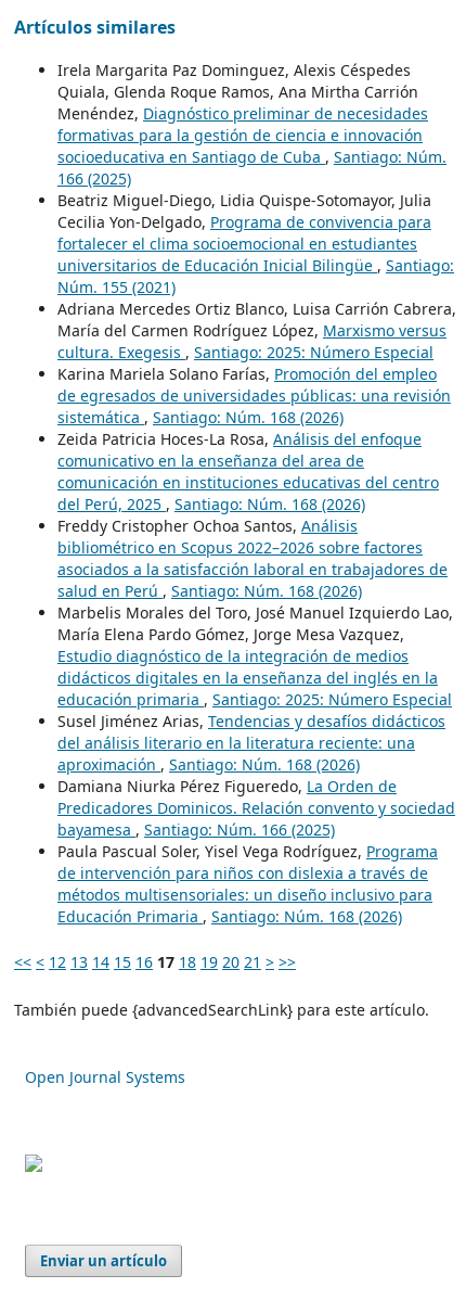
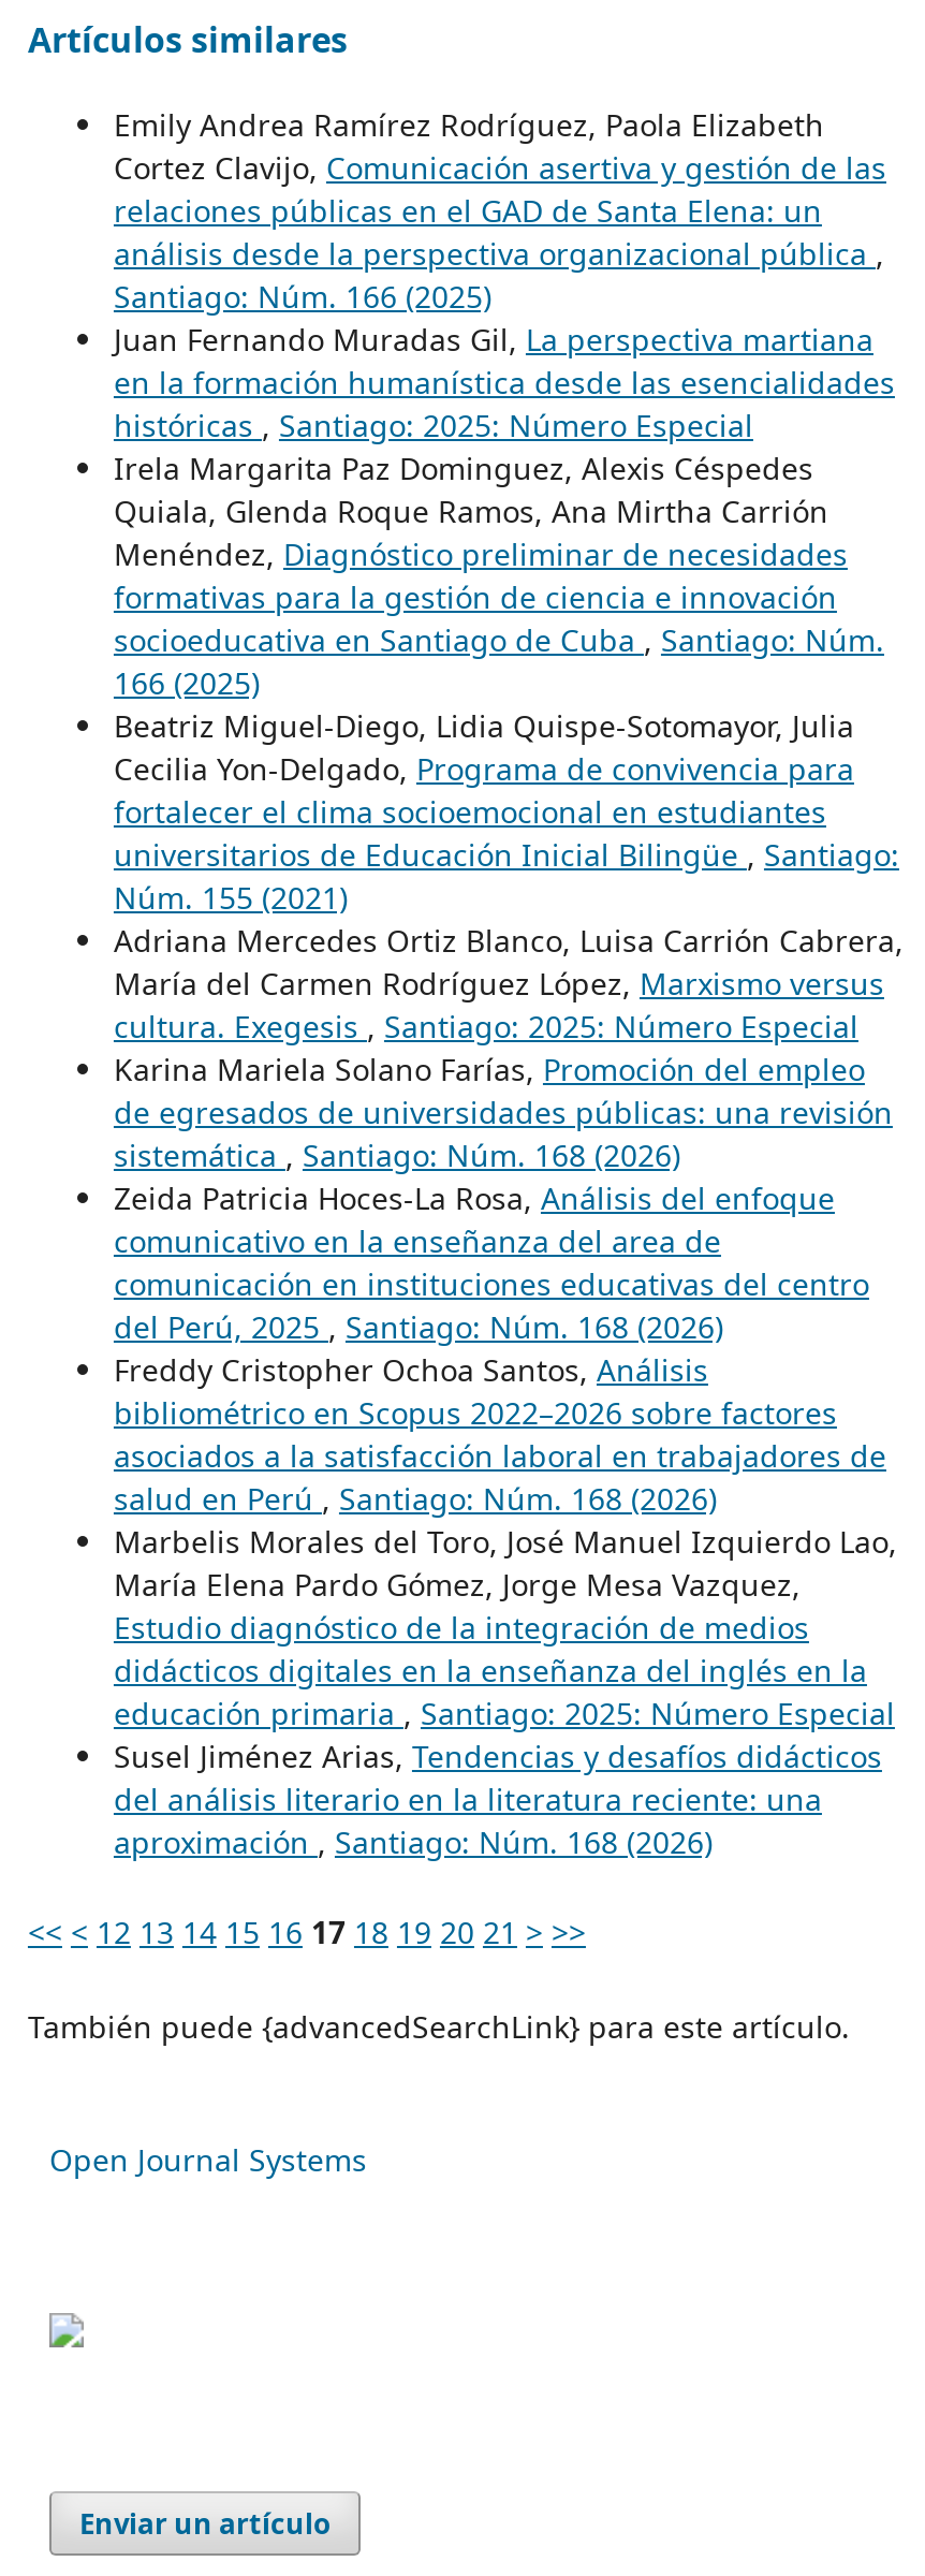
+ Emily Andrea Ramírez Rodríguez, Paola Elizabeth
+ Cortez Clavijo, Comunicación asertiva y gestión de las
+ relaciones públicas en el GAD de Santa Elena: un
+ análisis desde la perspectiva organizacional pública,
+ Santiago: Núm. 166 (2025)
+ Juan Fernando Muradas Gil, La perspectiva martiana
+ en la formación humanística desde las esencialidades
+ históricas, Santiago: 2025: Número Especial

moved down: Irela Margarita Paz Dominguez, Alexis Céspedes | Quiala, Glenda Roque Ramos, Ana Mirtha Carrión | Menéndez, Diagnóstico preliminar de necesidades | ... | del análisis literario en la literatura reciente: una | aproximación, Santiago: Núm. 168 (2026)

- Damiana Niurka Pérez Figueredo, La Orden de
- Predicadores Dominicos. Relación convento y sociedad
- bayamesa, Santiago: Núm. 166 (2025)
- Paula Pascual Soler, Yisel Vega Rodríguez, Programa
- de intervención para niños con dislexia a través de
- métodos multisensoriales: un diseño inclusivo para
- Educación Primaria, Santiago: Núm. 168 (2026)
